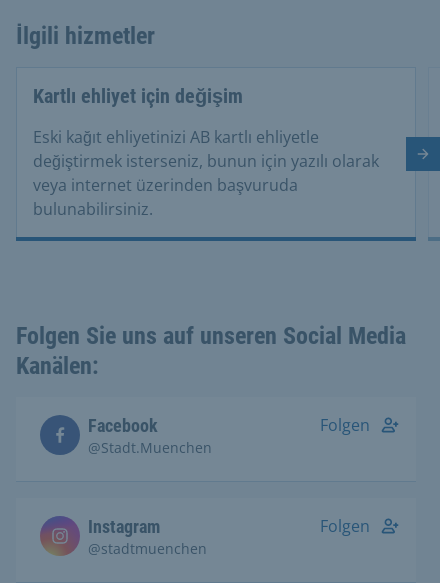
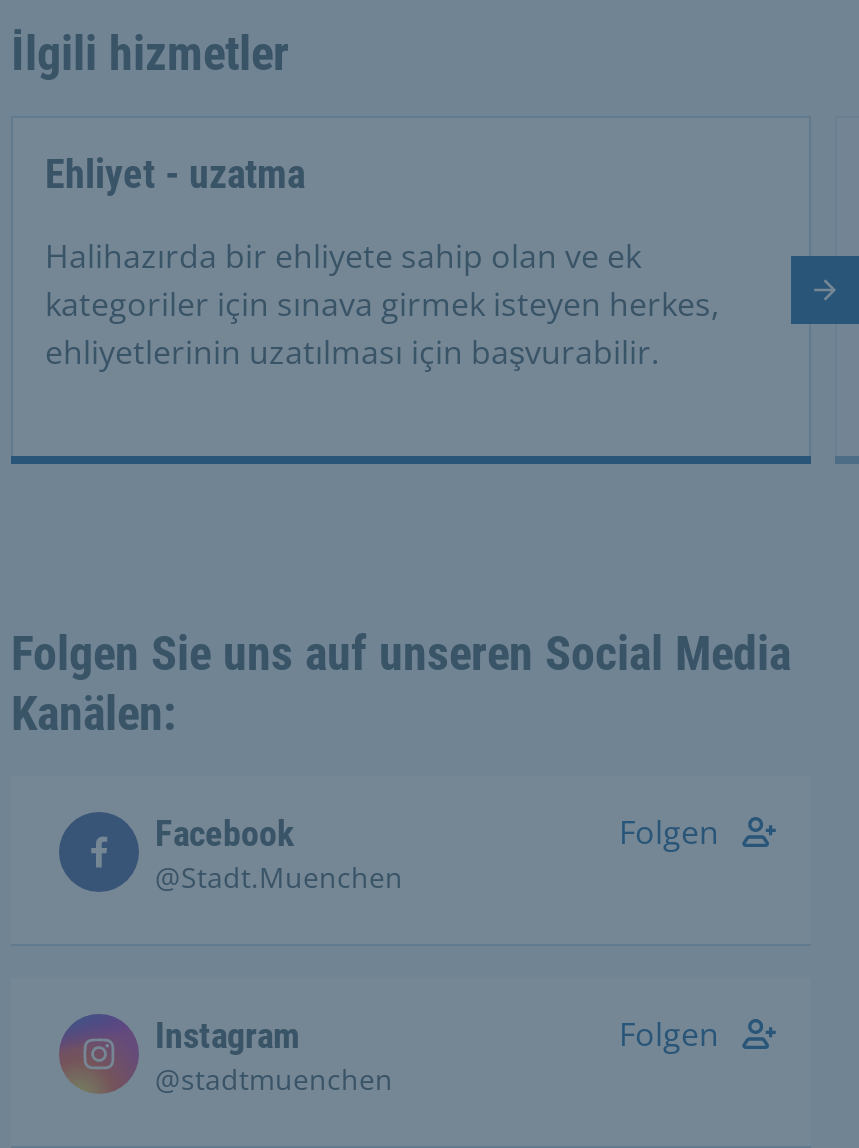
- Kartlı ehliyet için değişim
+ Ehliyet - uzatma

- Eski kağıt ehliyetinizi AB kartlı ehliyetle
- değiştirmek isterseniz, bunun için yazılı olarak
- veya internet üzerinden başvuruda
- bulunabilirsiniz.
+ Halihazırda bir ehliyete sahip olan ve ek
+ kategoriler için sınava girmek isteyen herkes,
+ ehliyetlerinin uzatılması için başvurabilir.
